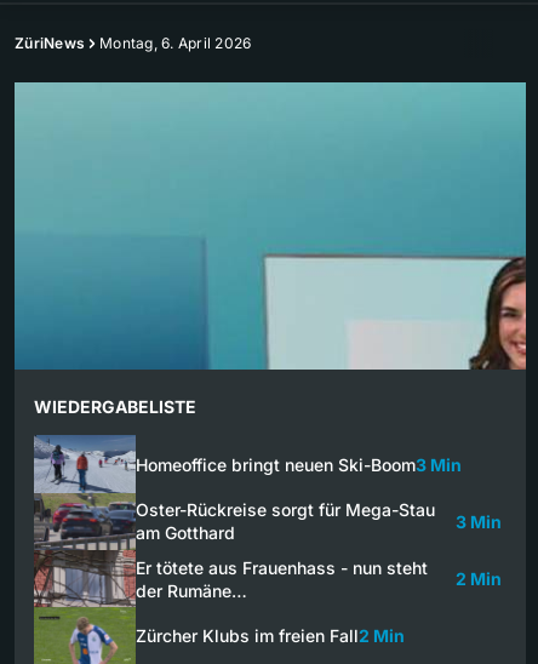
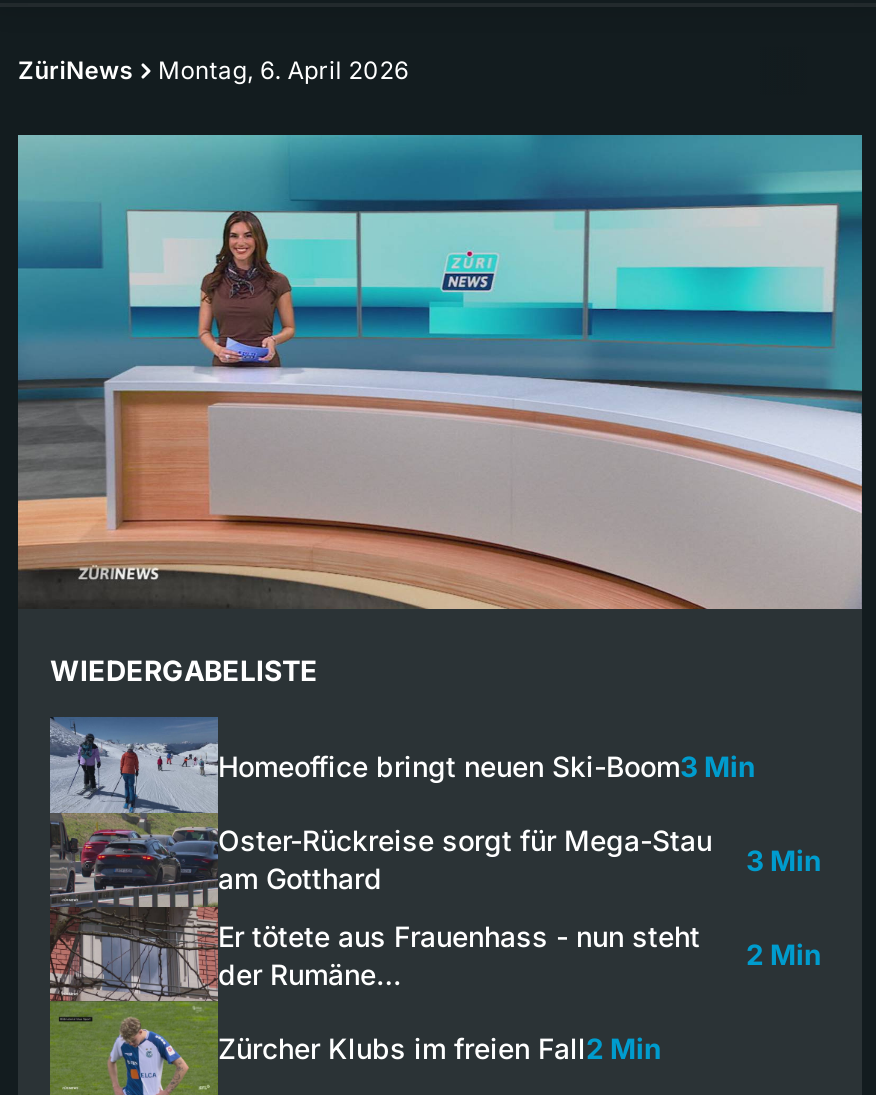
- [image]
+ [image]
